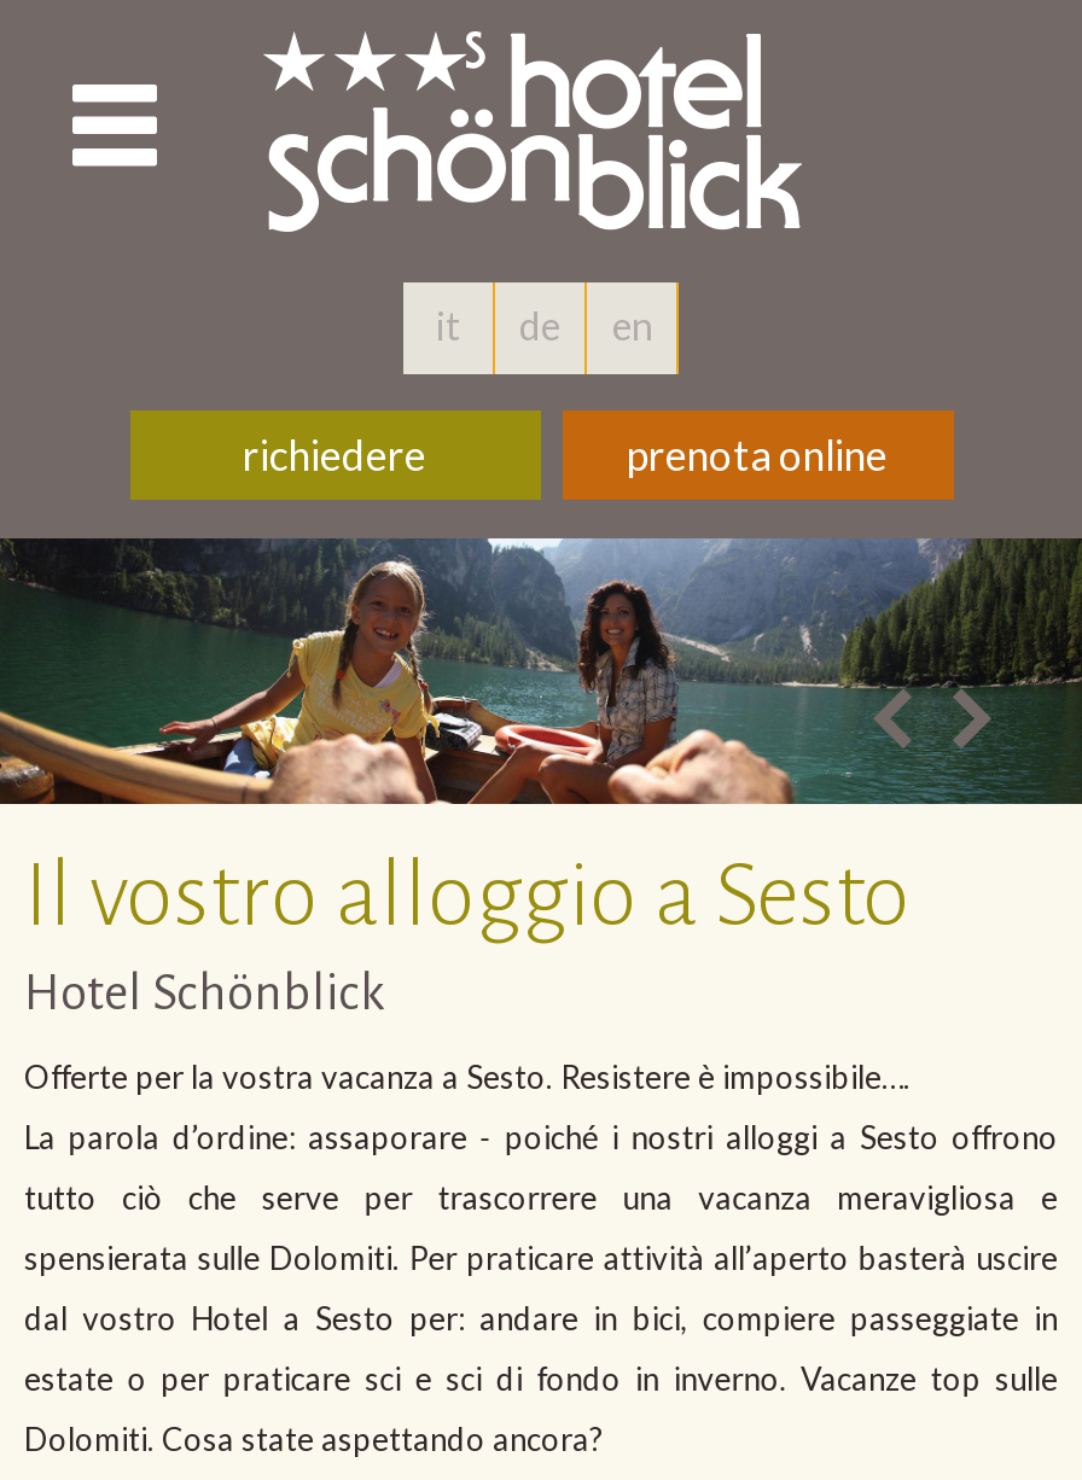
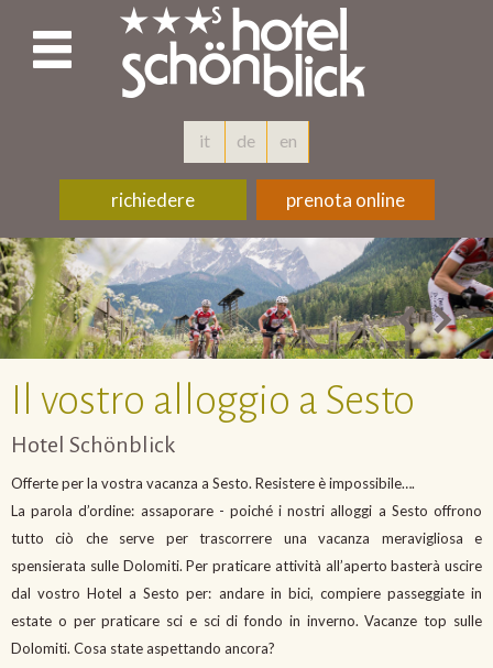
- [image]
+ [image]
